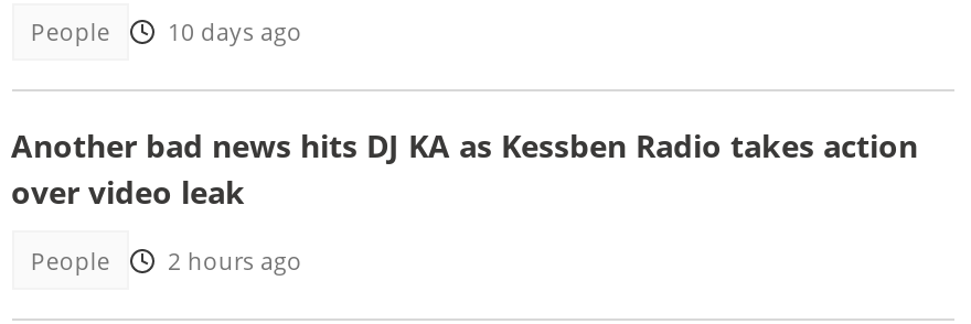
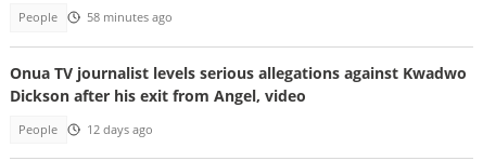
- People 10 days ago
+ People 58 minutes ago

- Another bad news hits DJ KA as Kessben Radio takes action
- over video leak
+ Onua TV journalist levels serious allegations against Kwadwo
+ Dickson after his exit from Angel, video

- People 2 hours ago
+ People 12 days ago
